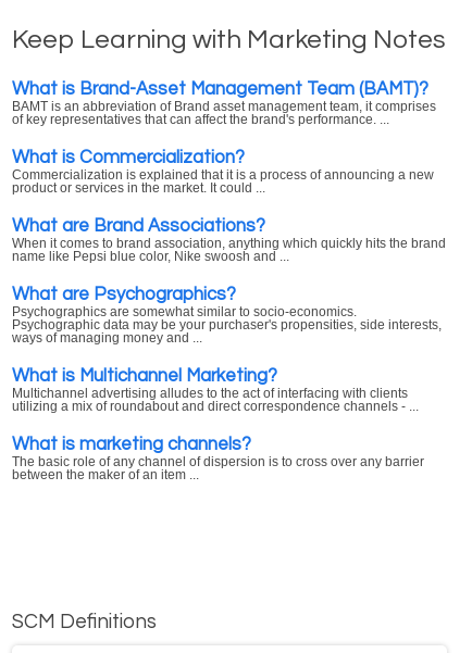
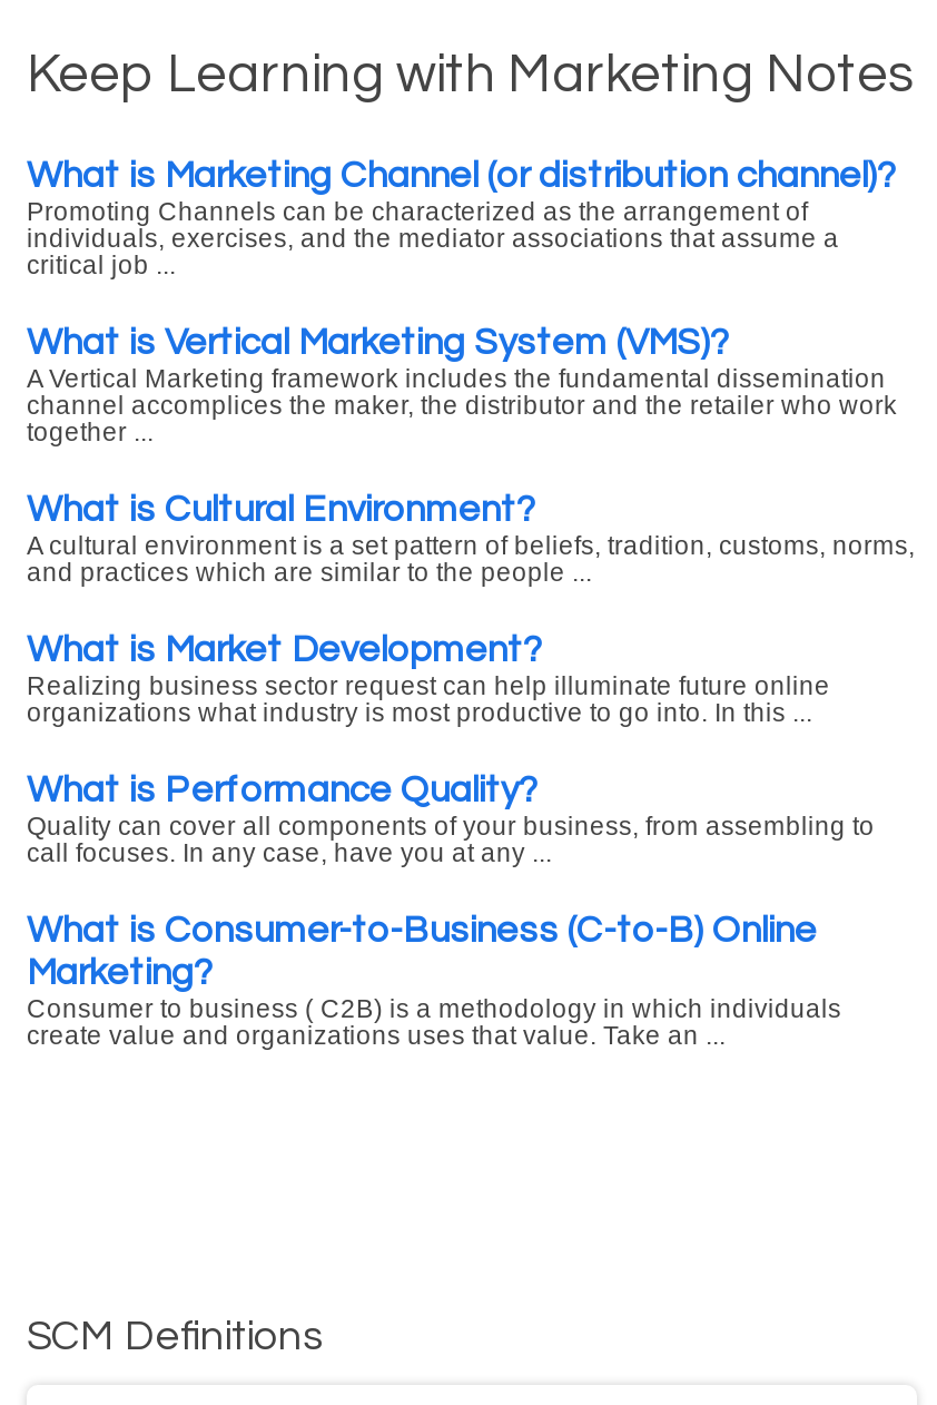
- What is Brand-Asset Management Team (BAMT)?
- BAMT is an abbreviation of Brand asset management team, it comprises
- of key representatives that can affect the brand's performance. ...
+ What is Marketing Channel (or distribution channel)?
+ Promoting Channels can be characterized as the arrangement of
+ individuals, exercises, and the mediator associations that assume a
+ critical job ...

- What is Commercialization?
- Commercialization is explained that it is a process of announcing a new
- product or services in the market. It could ...
+ What is Vertical Marketing System (VMS)?
+ A Vertical Marketing framework includes the fundamental dissemination
+ channel accomplices the maker, the distributor and the retailer who work
+ together ...

- What are Brand Associations?
- When it comes to brand association, anything which quickly hits the brand
- name like Pepsi blue color, Nike swoosh and ...
+ What is Cultural Environment?
+ A cultural environment is a set pattern of beliefs, tradition, customs, norms,
+ and practices which are similar to the people ...

- What are Psychographics?
- Psychographics are somewhat similar to socio-economics.
- Psychographic data may be your purchaser's propensities, side interests,
- ways of managing money and ...
+ What is Market Development?
+ Realizing business sector request can help illuminate future online
+ organizations what industry is most productive to go into. In this ...

- What is Multichannel Marketing?
- Multichannel advertising alludes to the act of interfacing with clients
- utilizing a mix of roundabout and direct correspondence channels - ...
+ What is Performance Quality?
+ Quality can cover all components of your business, from assembling to
+ call focuses. In any case, have you at any ...

- What is marketing channels?
- The basic role of any channel of dispersion is to cross over any barrier
- between the maker of an item ...
+ What is Consumer-to-Business (C-to-B) Online
+ Marketing?
+ Consumer to business ( C2B) is a methodology in which individuals
+ create value and organizations uses that value. Take an ...
